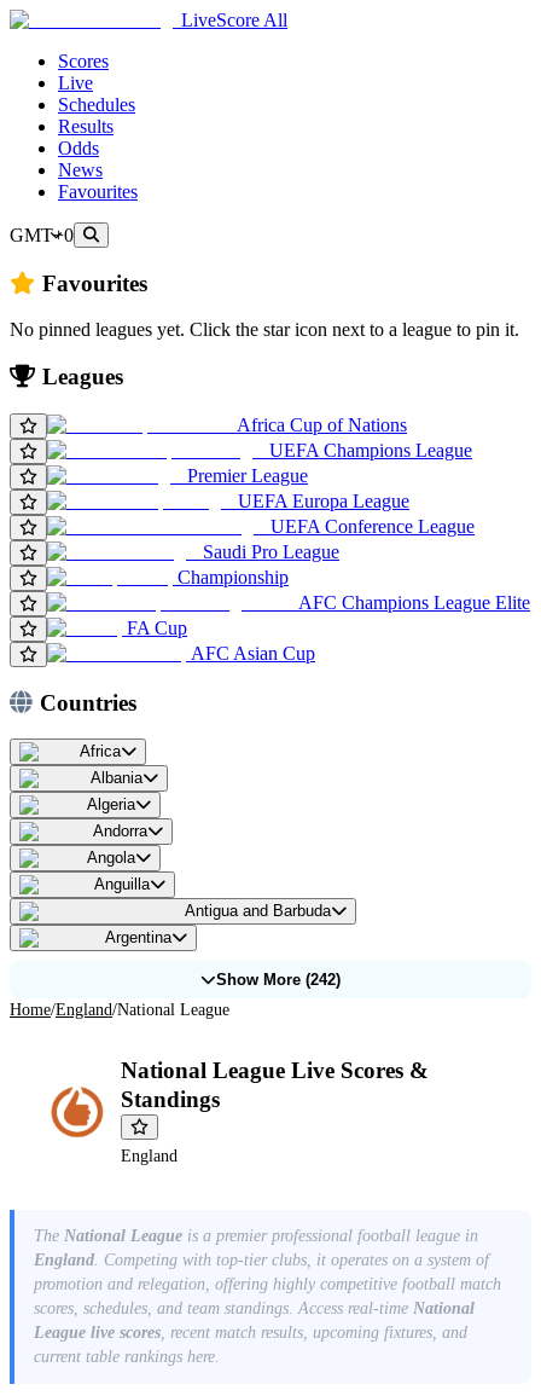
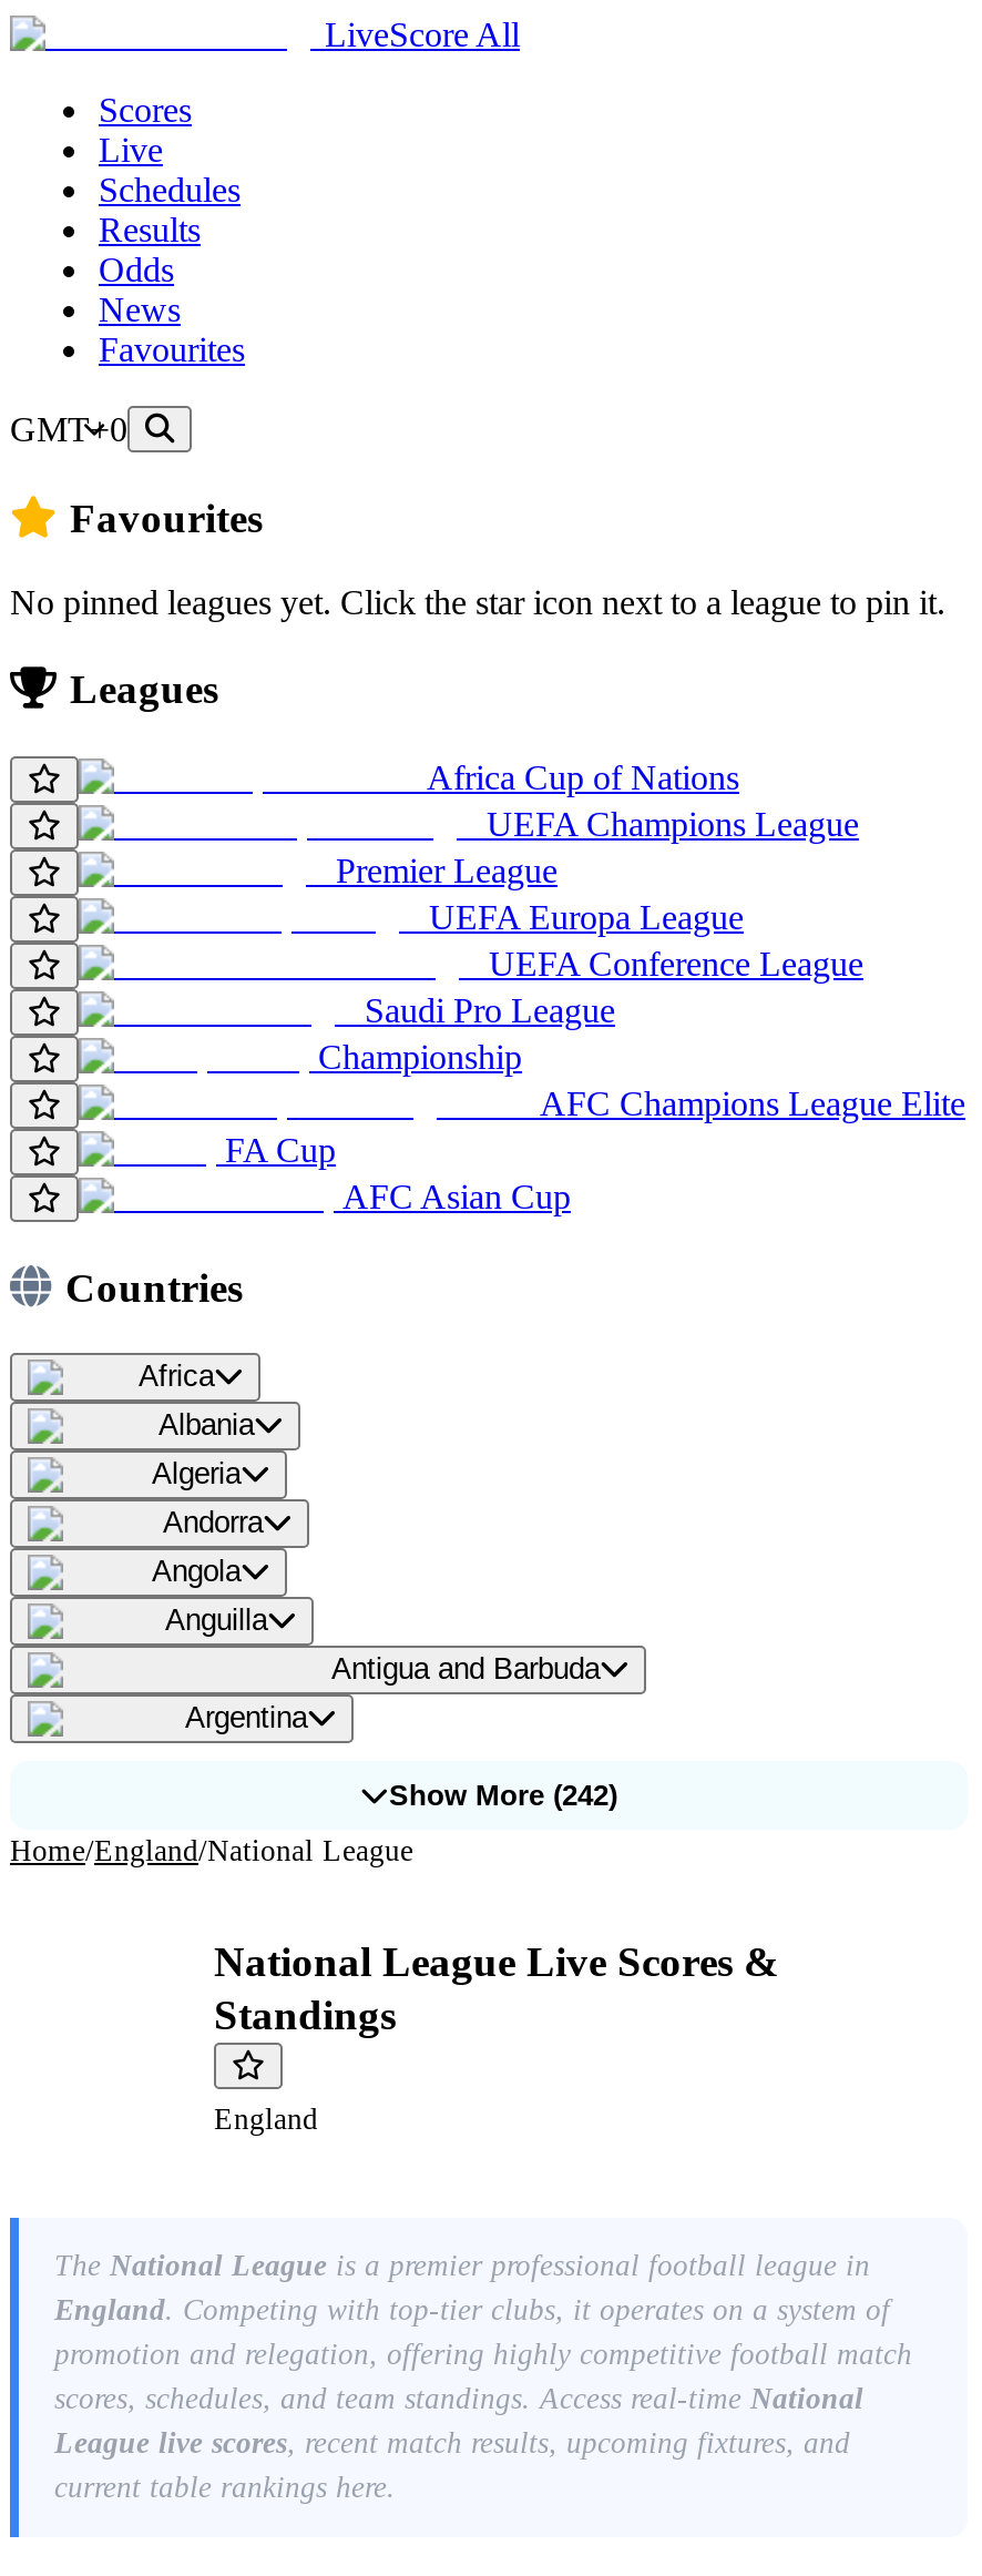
- [image]
